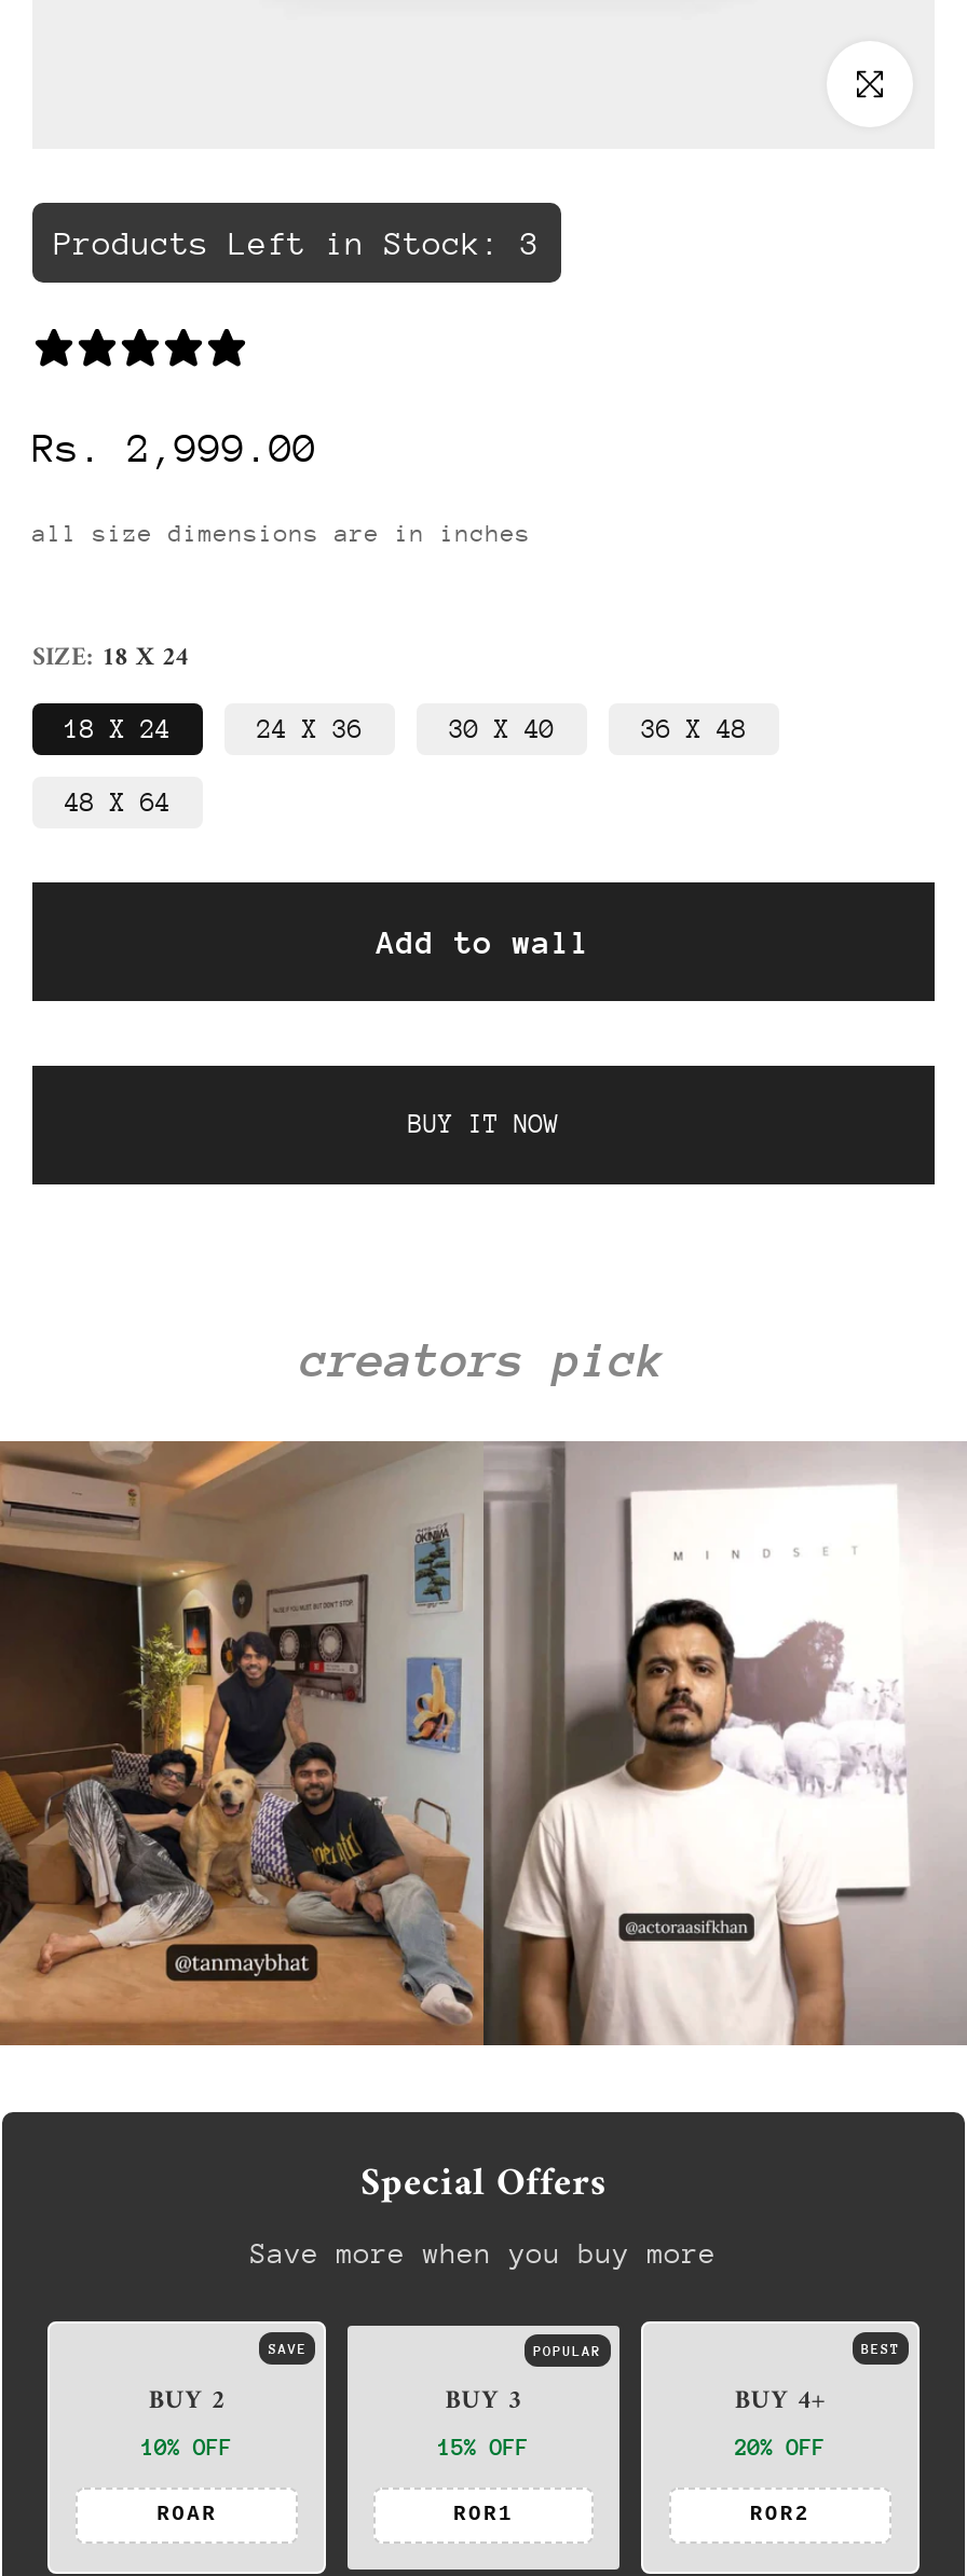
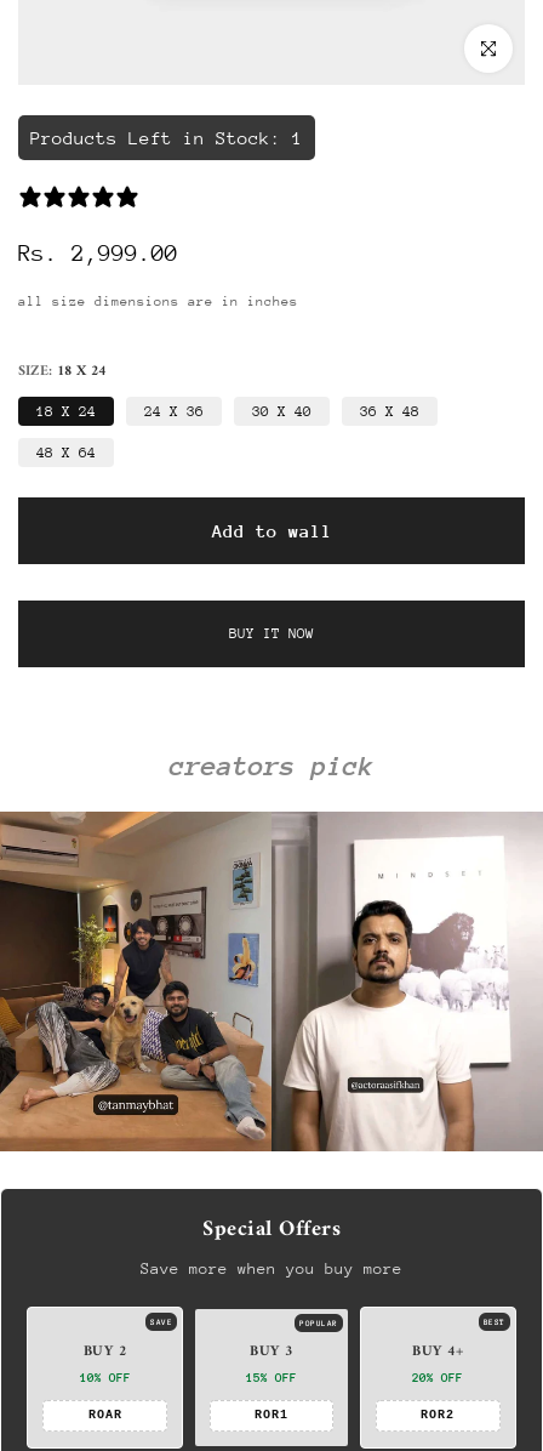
- Products Left in Stock: 3
+ Products Left in Stock: 1
